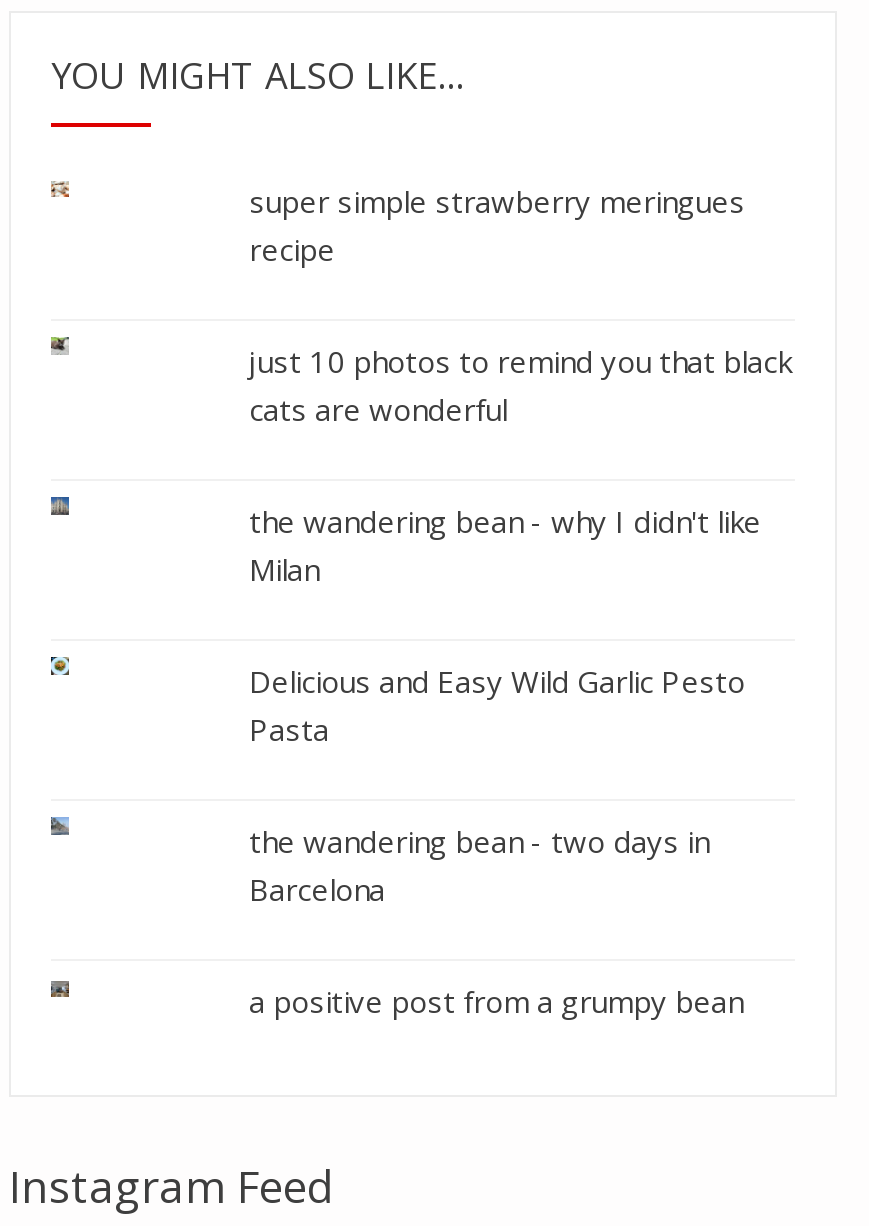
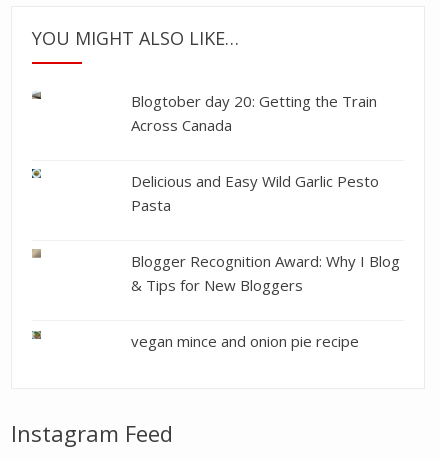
- super simple strawberry meringues
- recipe
- just 10 photos to remind you that black
- cats are wonderful
- the wandering bean - why I didn't like
- Milan
+ Blogtober day 20: Getting the Train
+ Across Canada

- the wandering bean - two days in
- Barcelona
+ Blogger Recognition Award: Why I Blog
+ & Tips for New Bloggers

- a positive post from a grumpy bean
+ vegan mince and onion pie recipe
